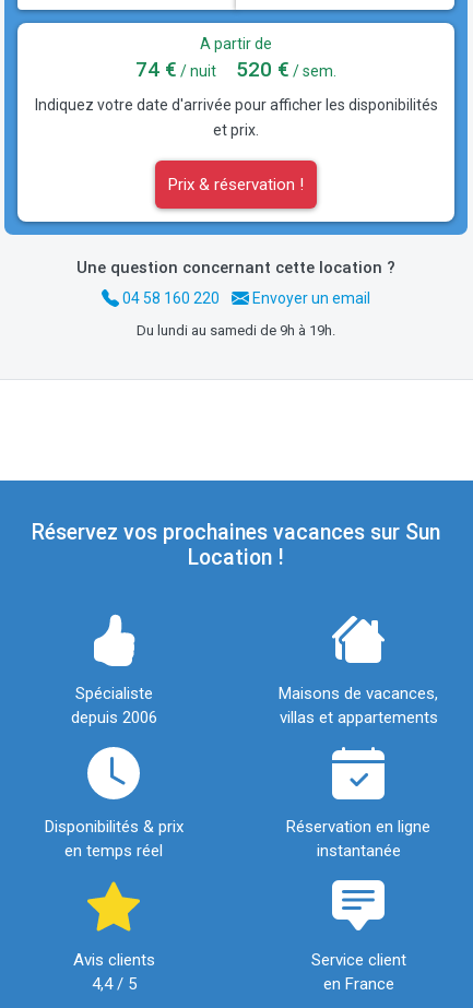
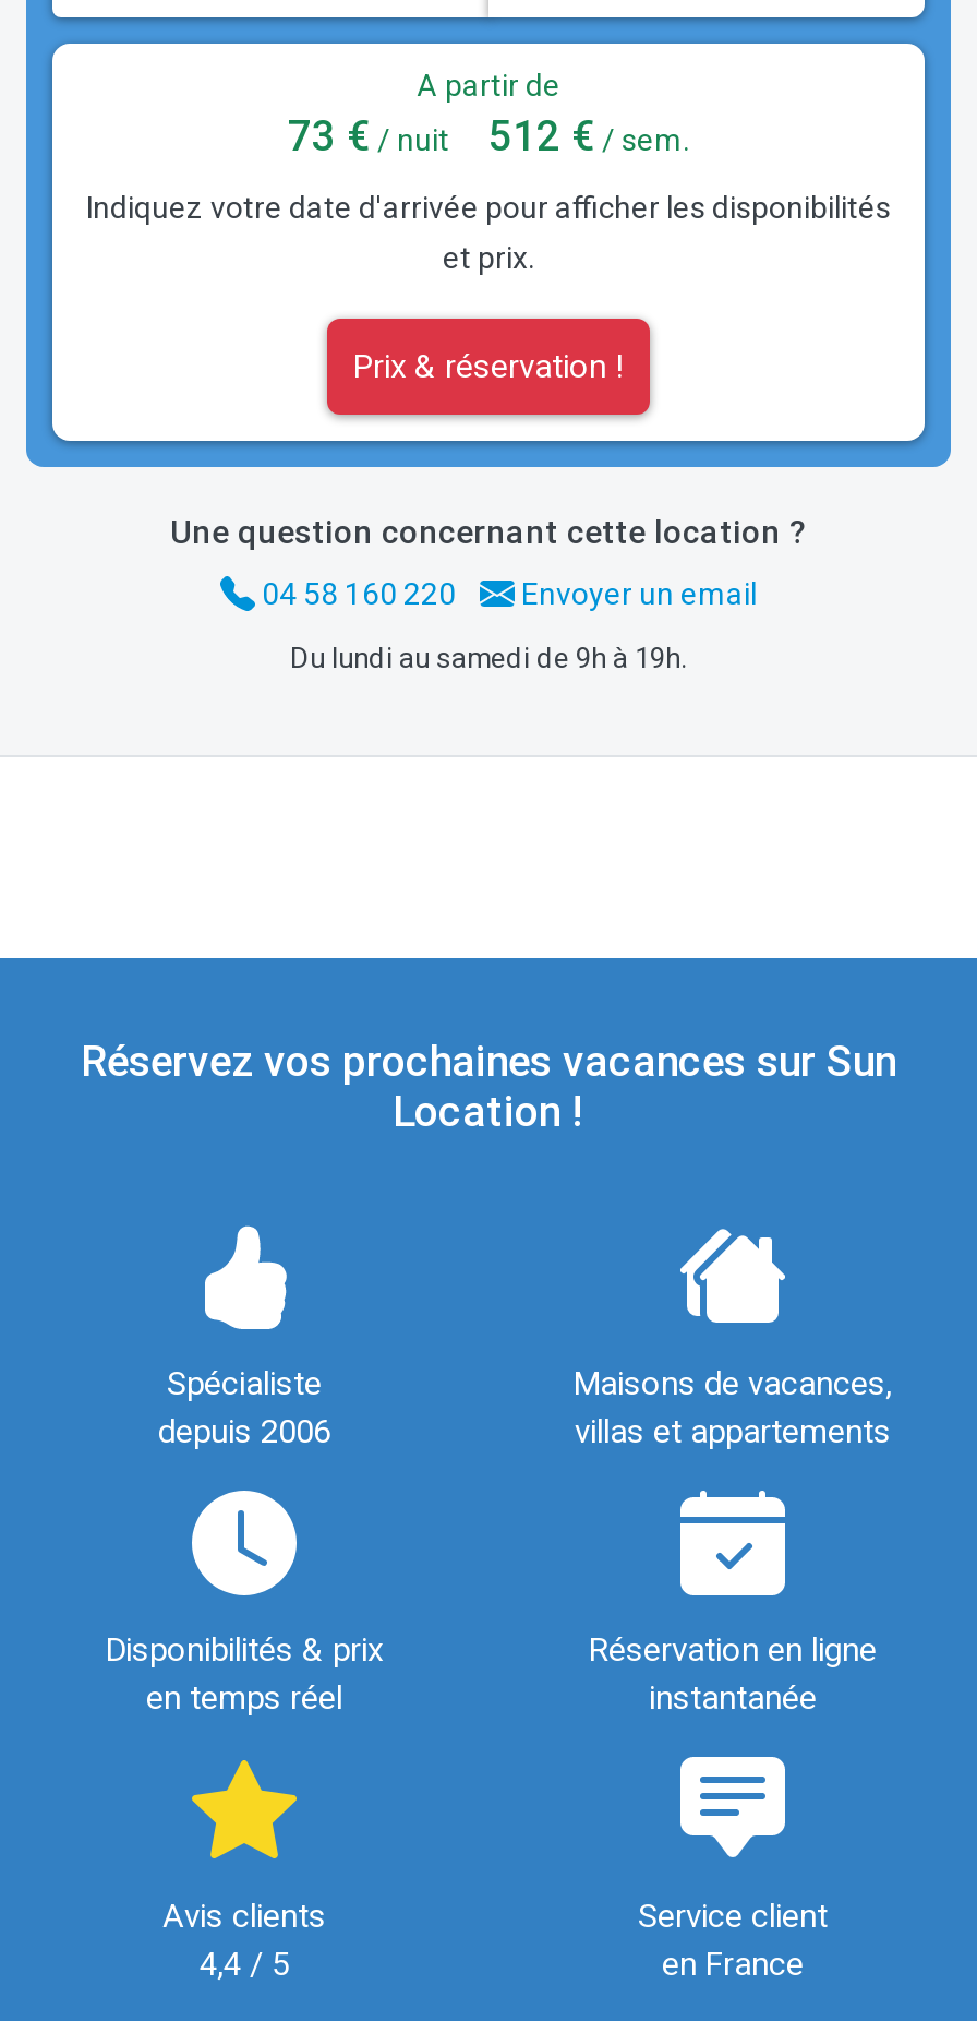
- 74 €/ nuit
+ 73 €/ nuit

- 520 €/ sem.
+ 512 €/ sem.
